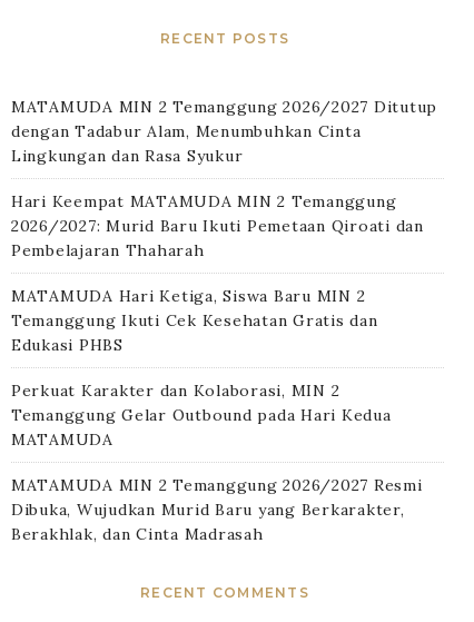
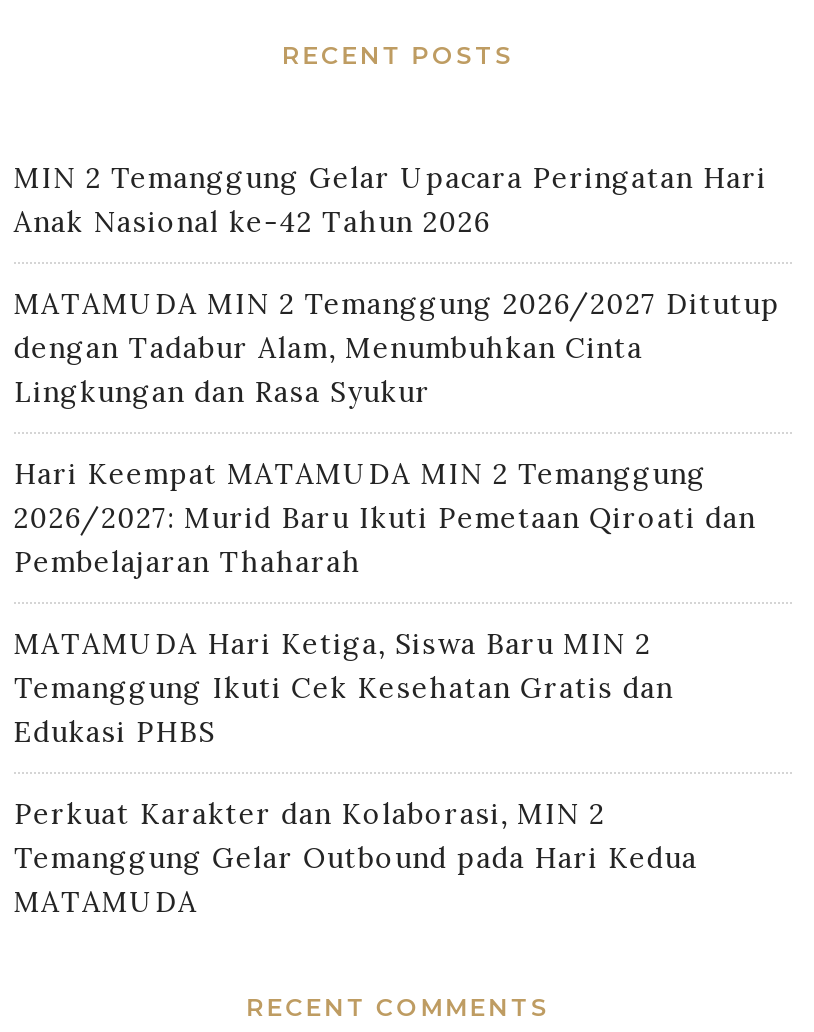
+ MIN 2 Temanggung Gelar Upacara Peringatan Hari
+ Anak Nasional ke-42 Tahun 2026

moved down: MATAMUDA MIN 2 Temanggung 2026/2027 Ditutup | dengan Tadabur Alam, Menumbuhkan Cinta | Lingkungan dan Rasa Syukur | ... | Temanggung Gelar Outbound pada Hari Kedua | MATAMUDA

- MATAMUDA MIN 2 Temanggung 2026/2027 Resmi
- Dibuka, Wujudkan Murid Baru yang Berkarakter,
- Berakhlak, dan Cinta Madrasah
